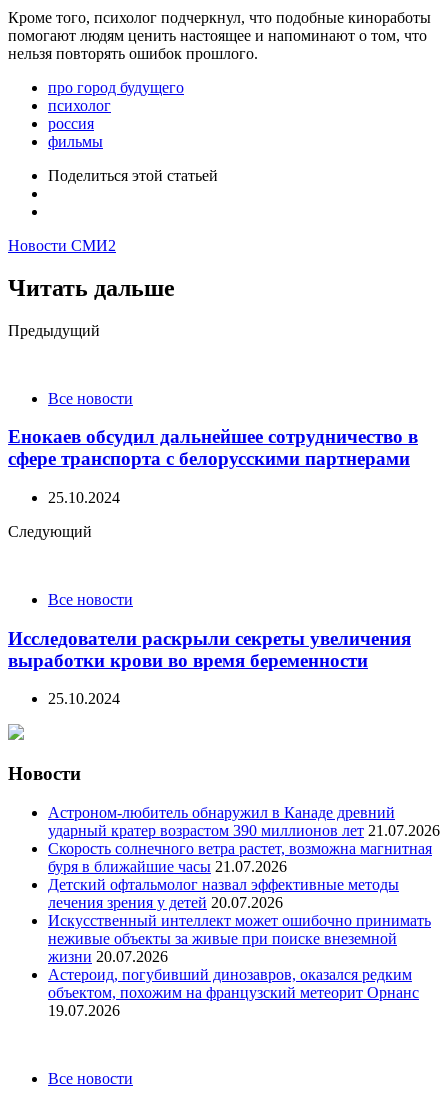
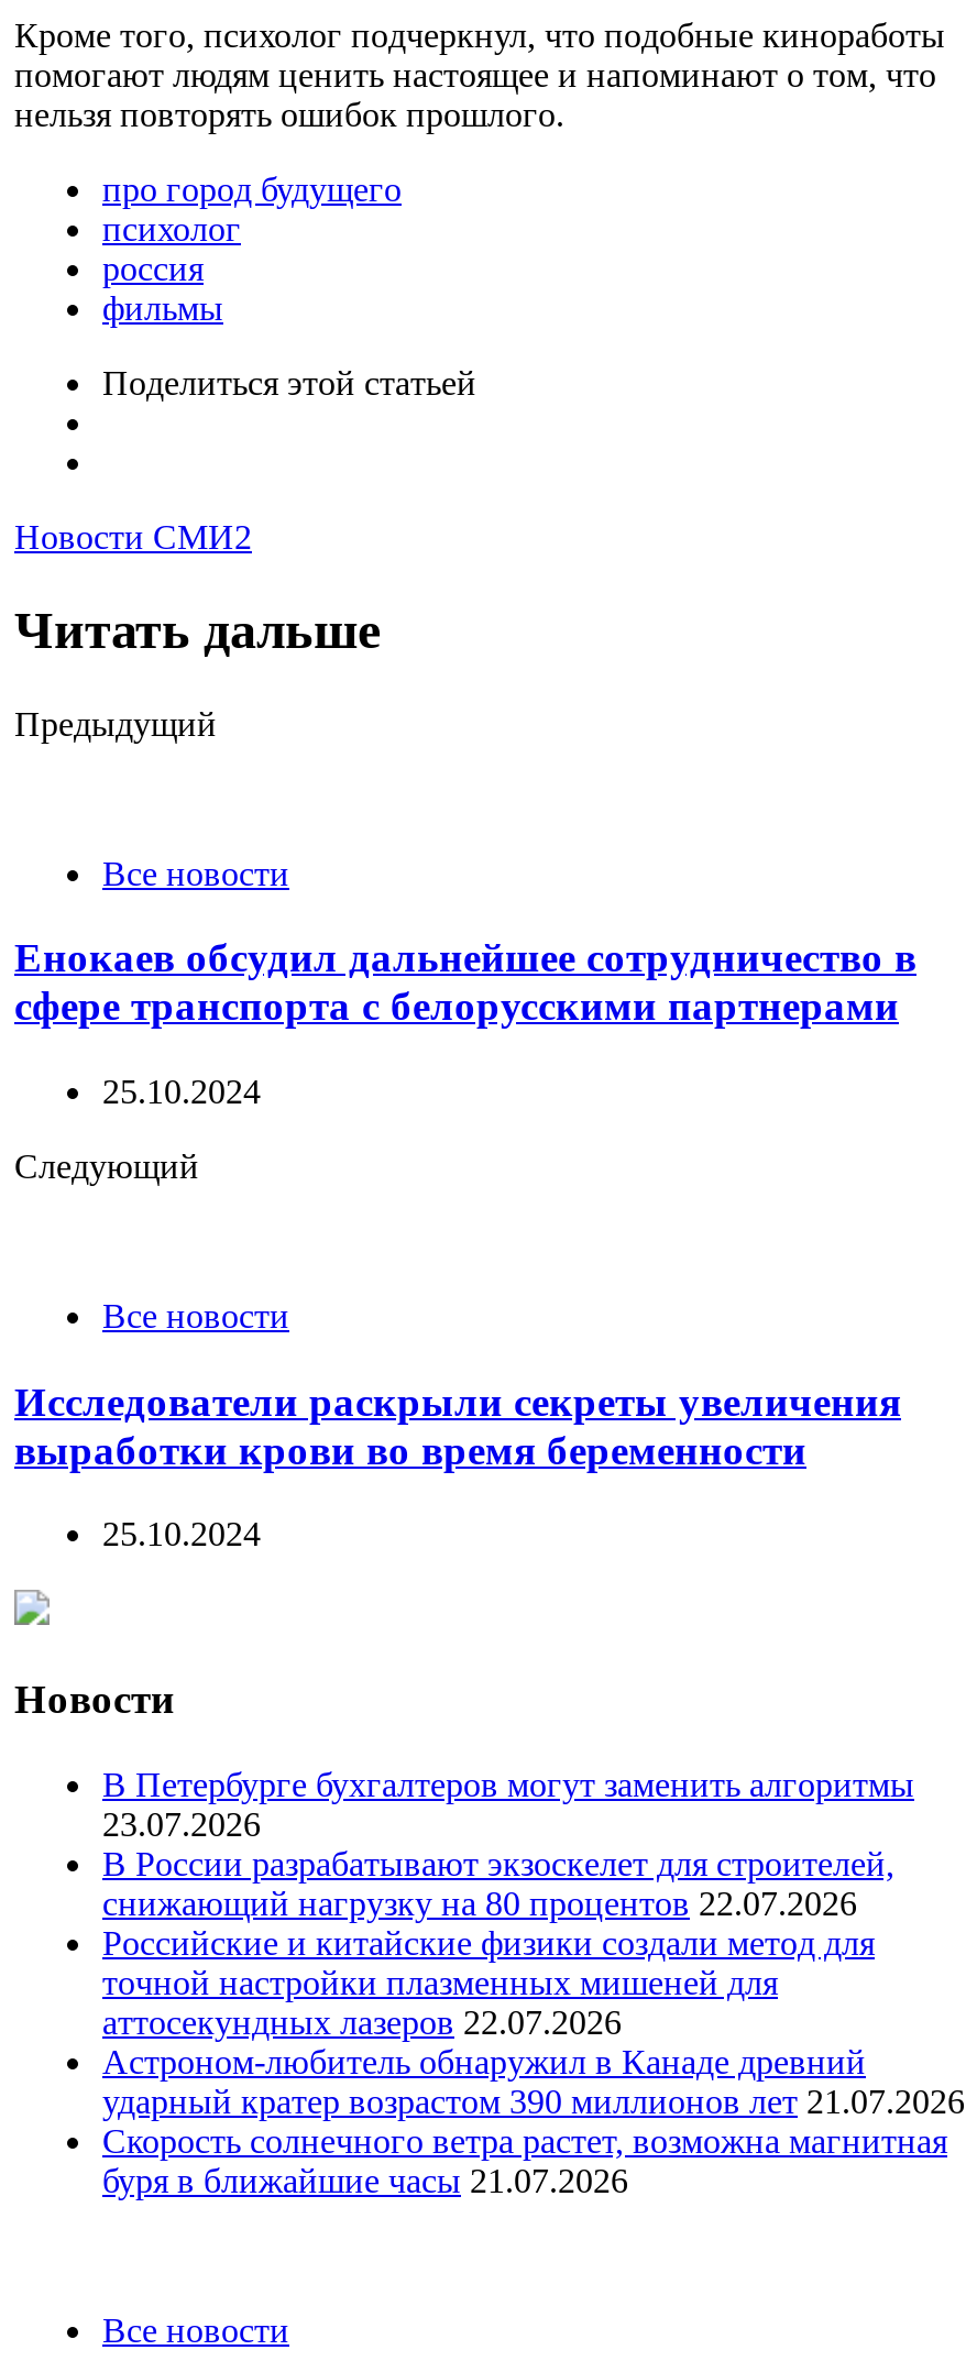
+ В Петербурге бухгалтеров могут заменить алгоритмы
+ 23.07.2026
+ В России разрабатывают экзоскелет для строителей,
+ снижающий нагрузку на 80 процентов 22.07.2026
+ Российские и китайские физики создали метод для
+ точной настройки плазменных мишеней для
+ аттосекундных лазеров 22.07.2026

moved down: Астроном-любитель обнаружил в Канаде древний | ударный кратер возрастом 390 миллионов лет 21.07.2026 | Скорость солнечного ветра растет, возможна магнитная | буря в ближайшие часы 21.07.2026

- Детский офтальмолог назвал эффективные методы
- лечения зрения у детей 20.07.2026
- Искусственный интеллект может ошибочно принимать
- неживые объекты за живые при поиске внеземной
- жизни 20.07.2026
- Астероид, погубивший динозавров, оказался редким
- объектом, похожим на французский метеорит Орнанс
- 19.07.2026
